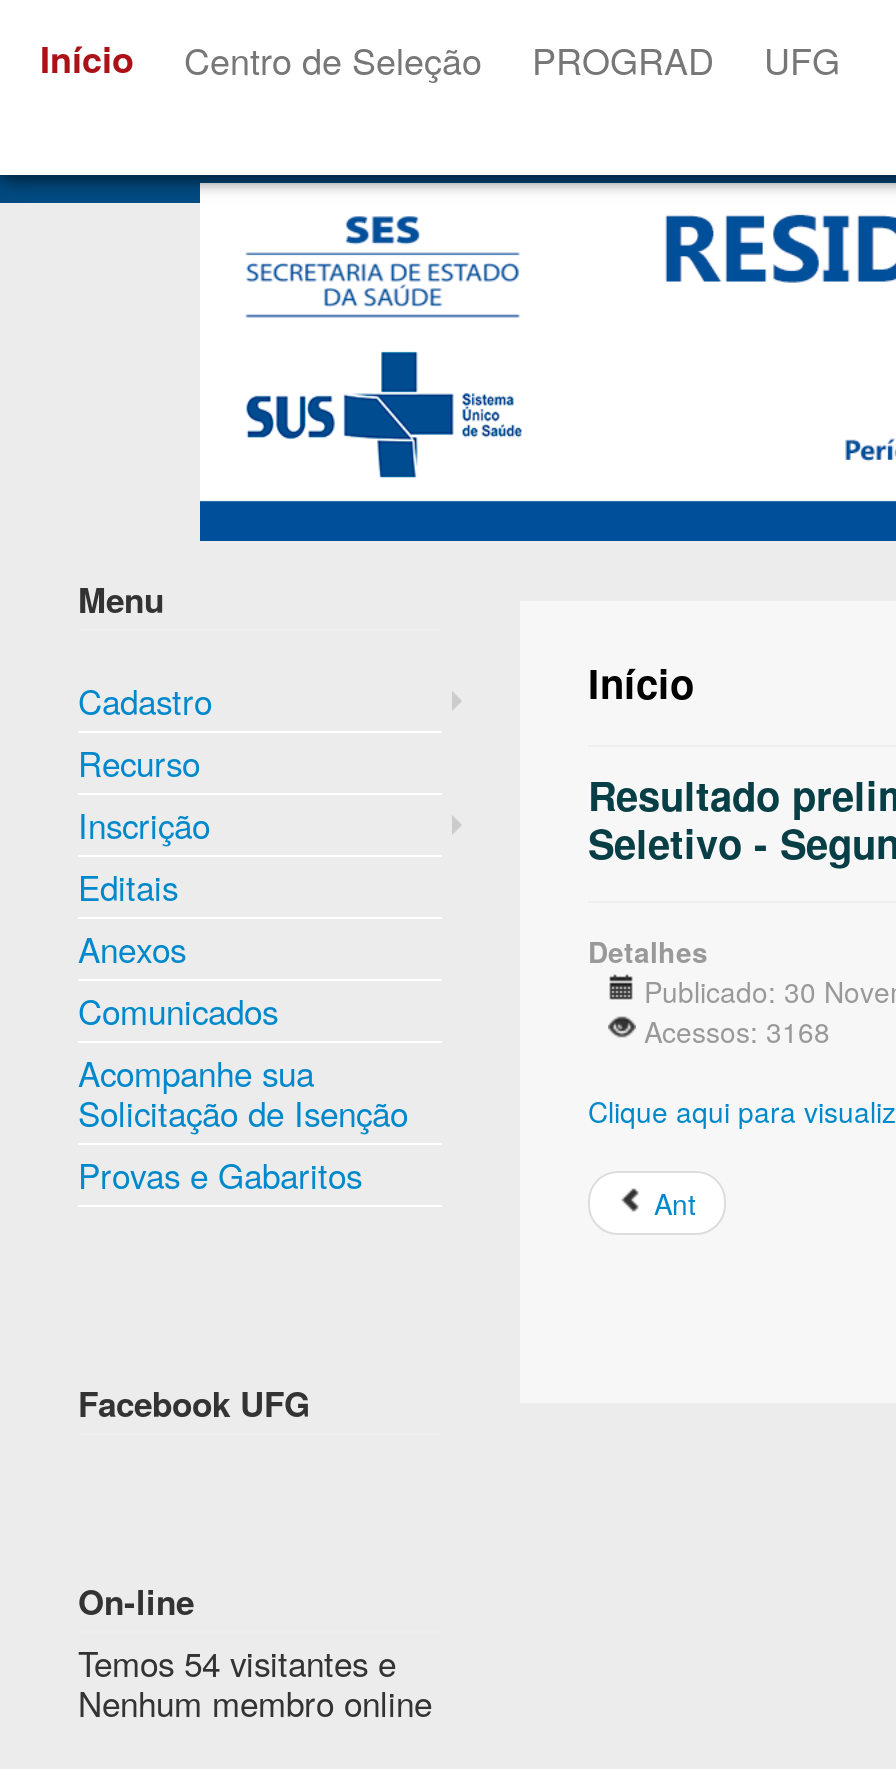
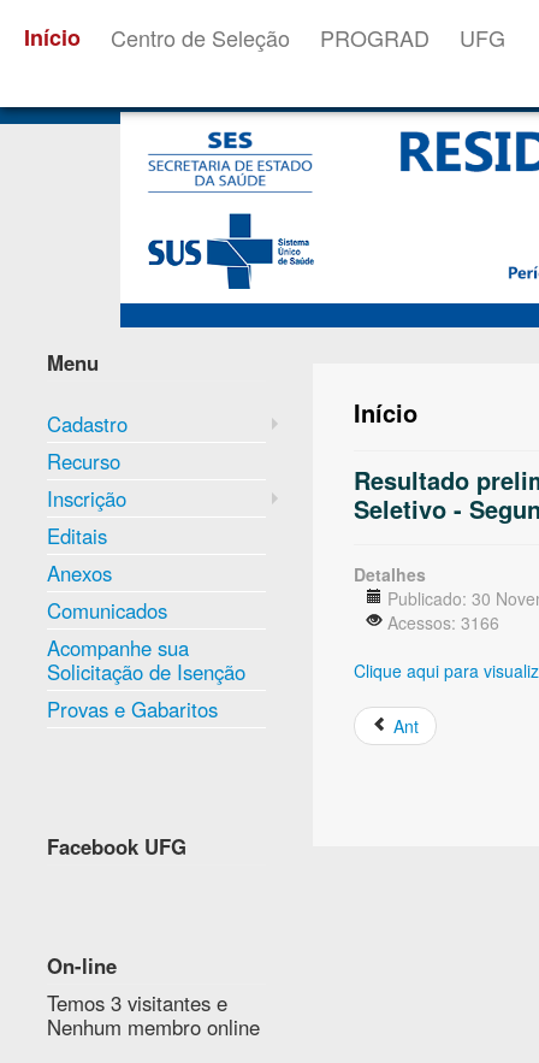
- Acessos: 3168
+ Acessos: 3166

- Temos 54 visitantes e
+ Temos 3 visitantes e
